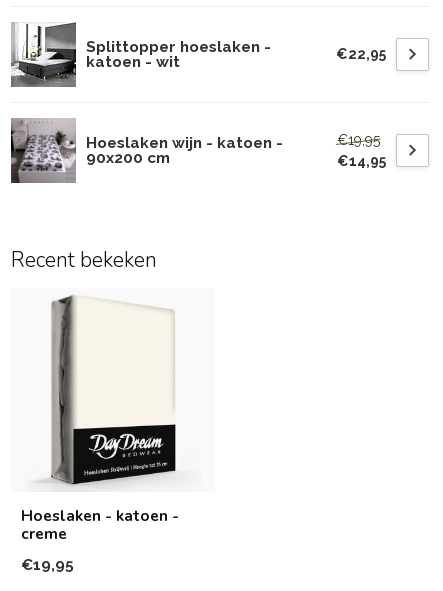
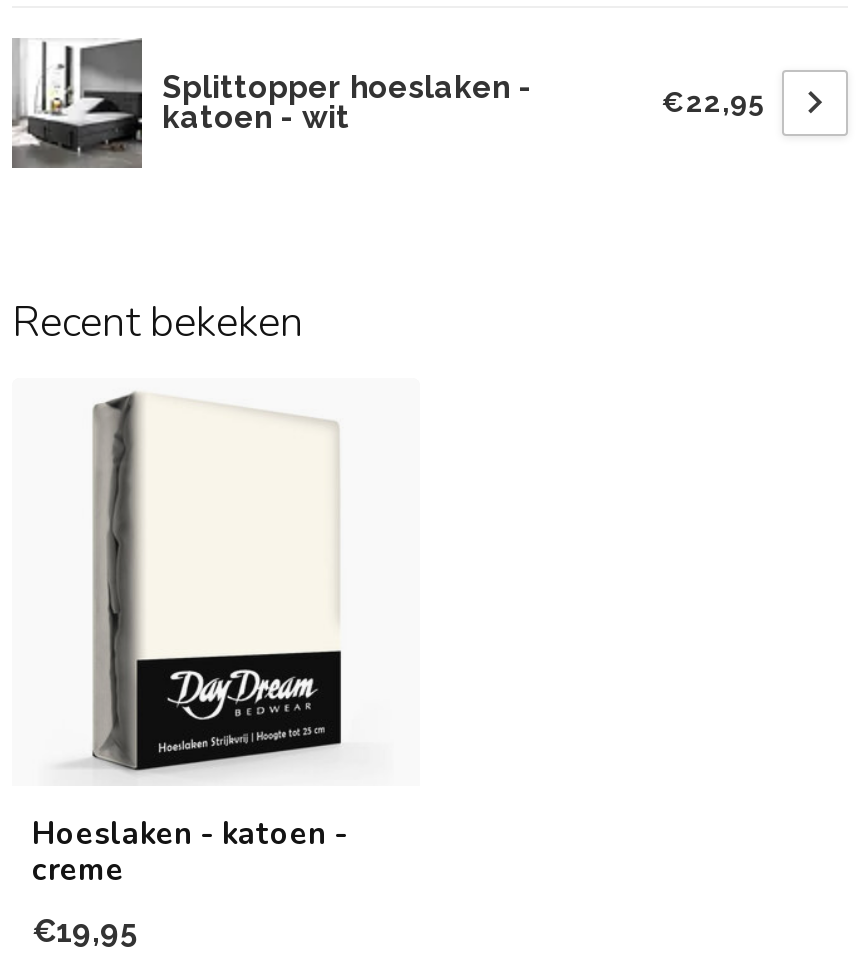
- [image]
- Hoeslaken wijn - katoen -
- 90x200 cm

- €19,95
- €14,95
